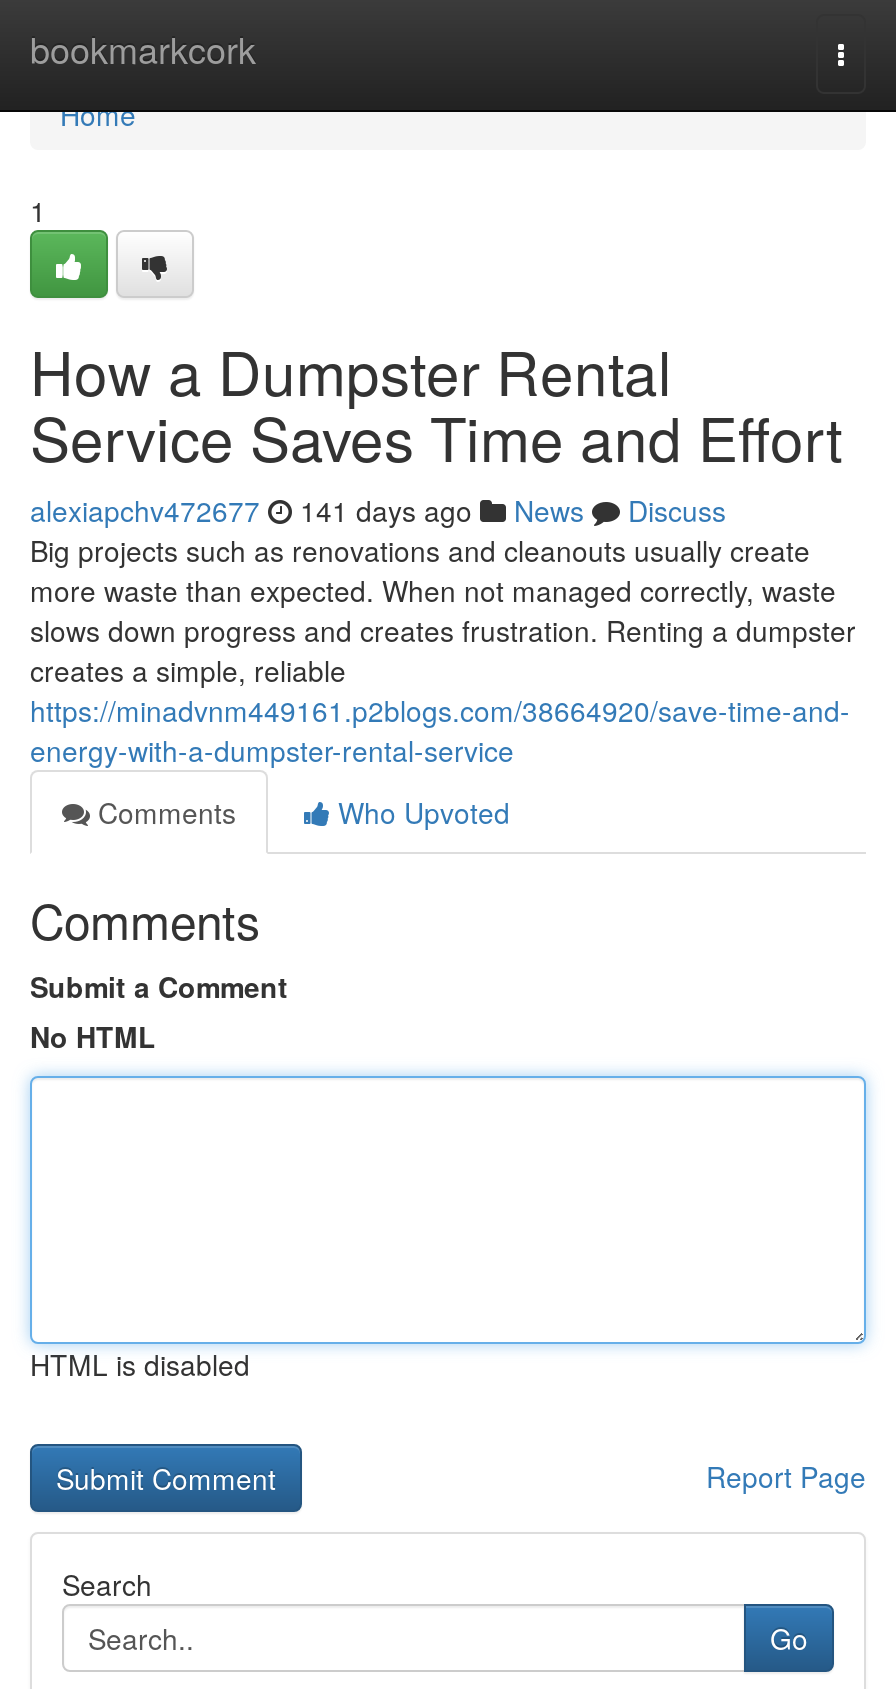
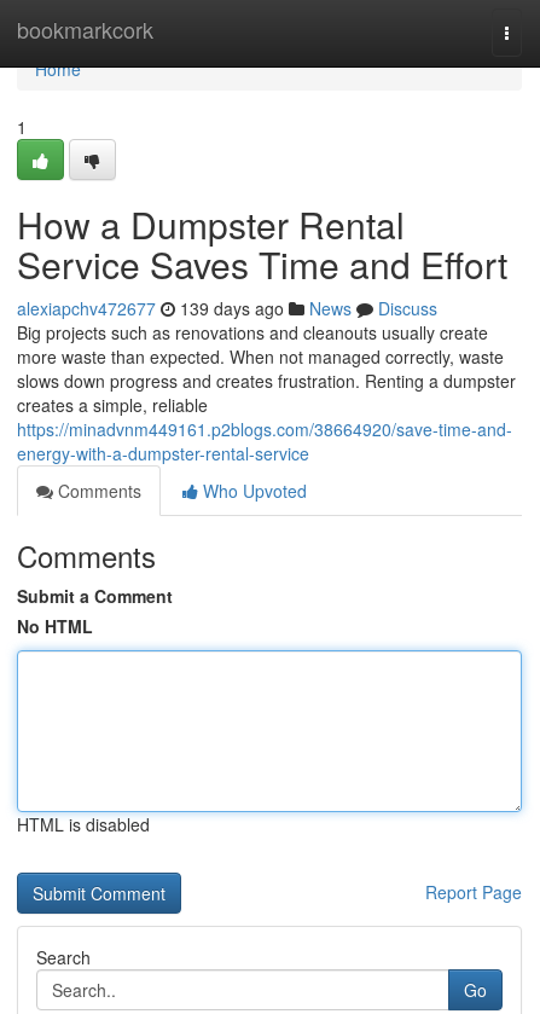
- alexiapchv472677 141 days ago News Discuss
+ alexiapchv472677 139 days ago News Discuss
